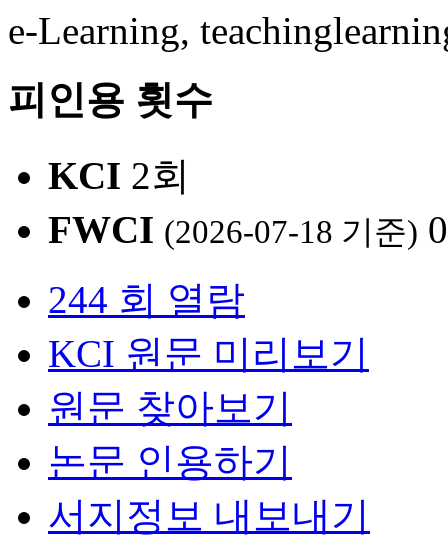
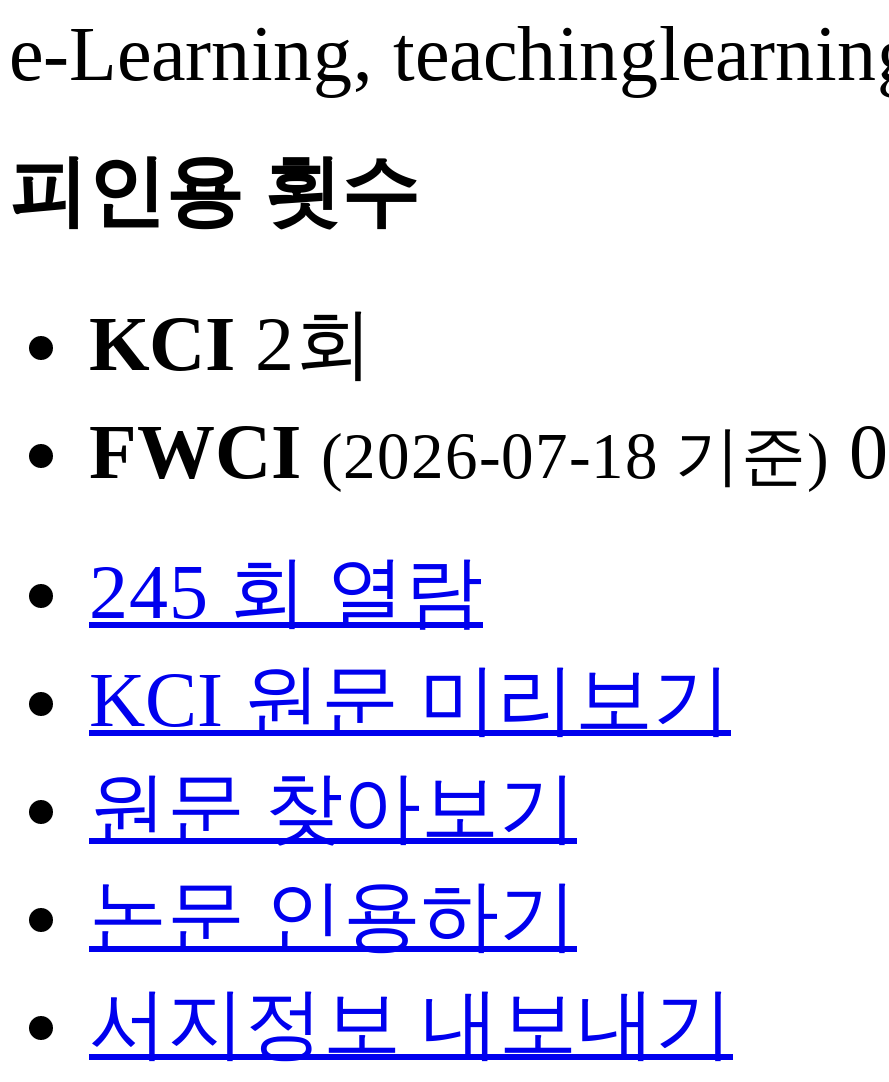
- 244 회 열람
+ 245 회 열람
